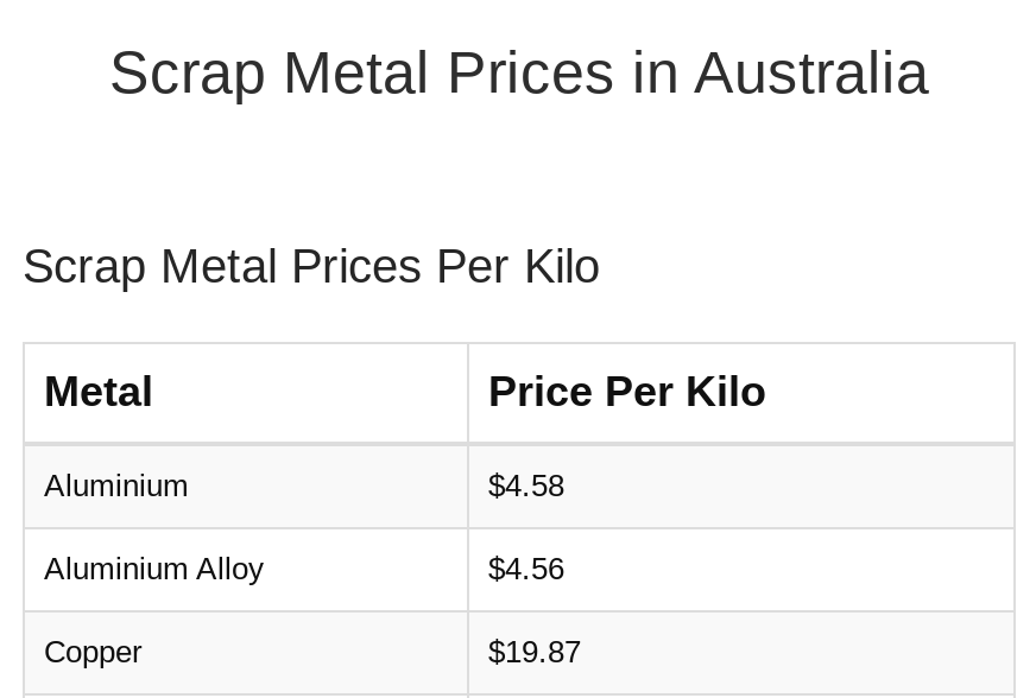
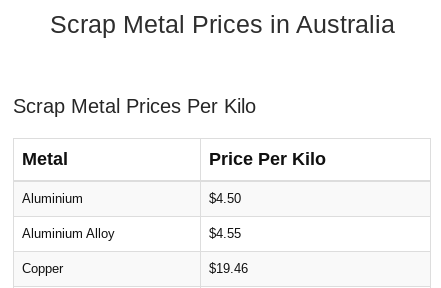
- $4.58
+ $4.50

- $4.56
+ $4.55

- $19.87
+ $19.46
